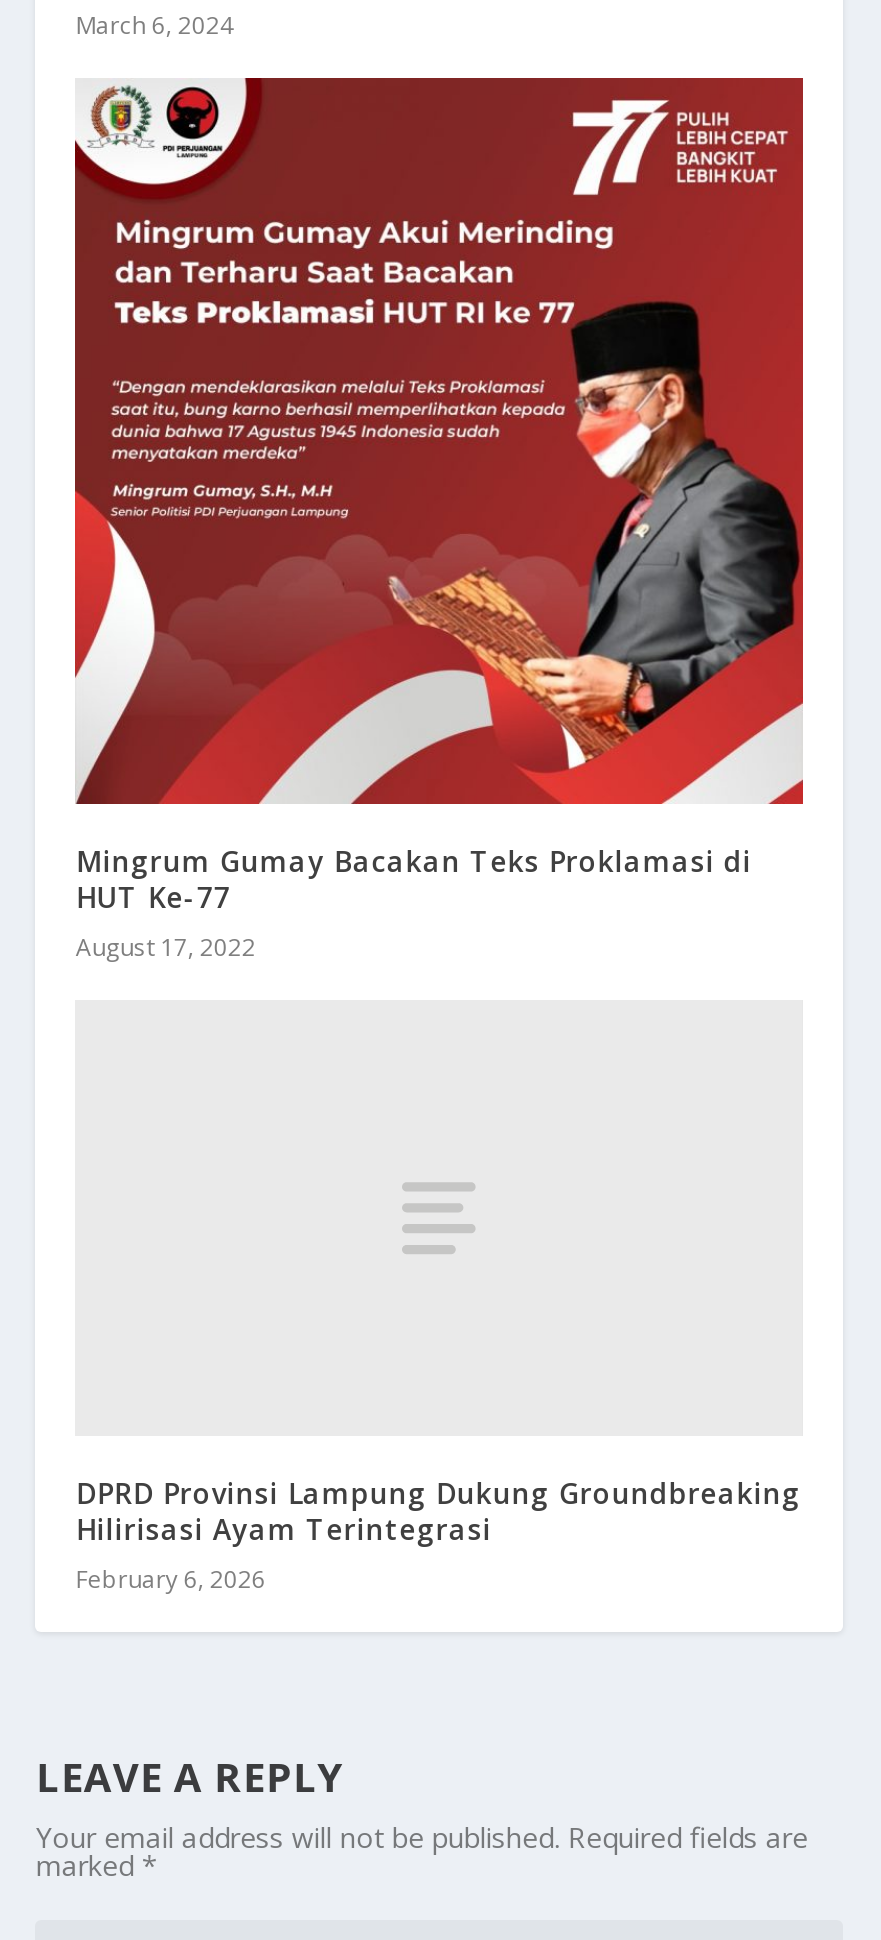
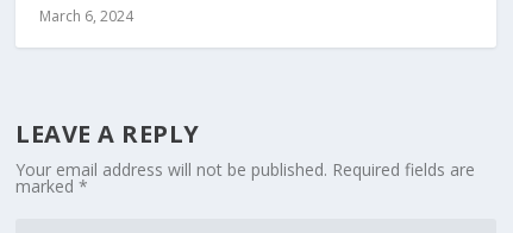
- [image]
- Mingrum Gumay Bacakan Teks Proklamasi di
- HUT Ke-77
- August 17, 2022

- DPRD Provinsi Lampung Dukung Groundbreaking
- Hilirisasi Ayam Terintegrasi
- February 6, 2026
